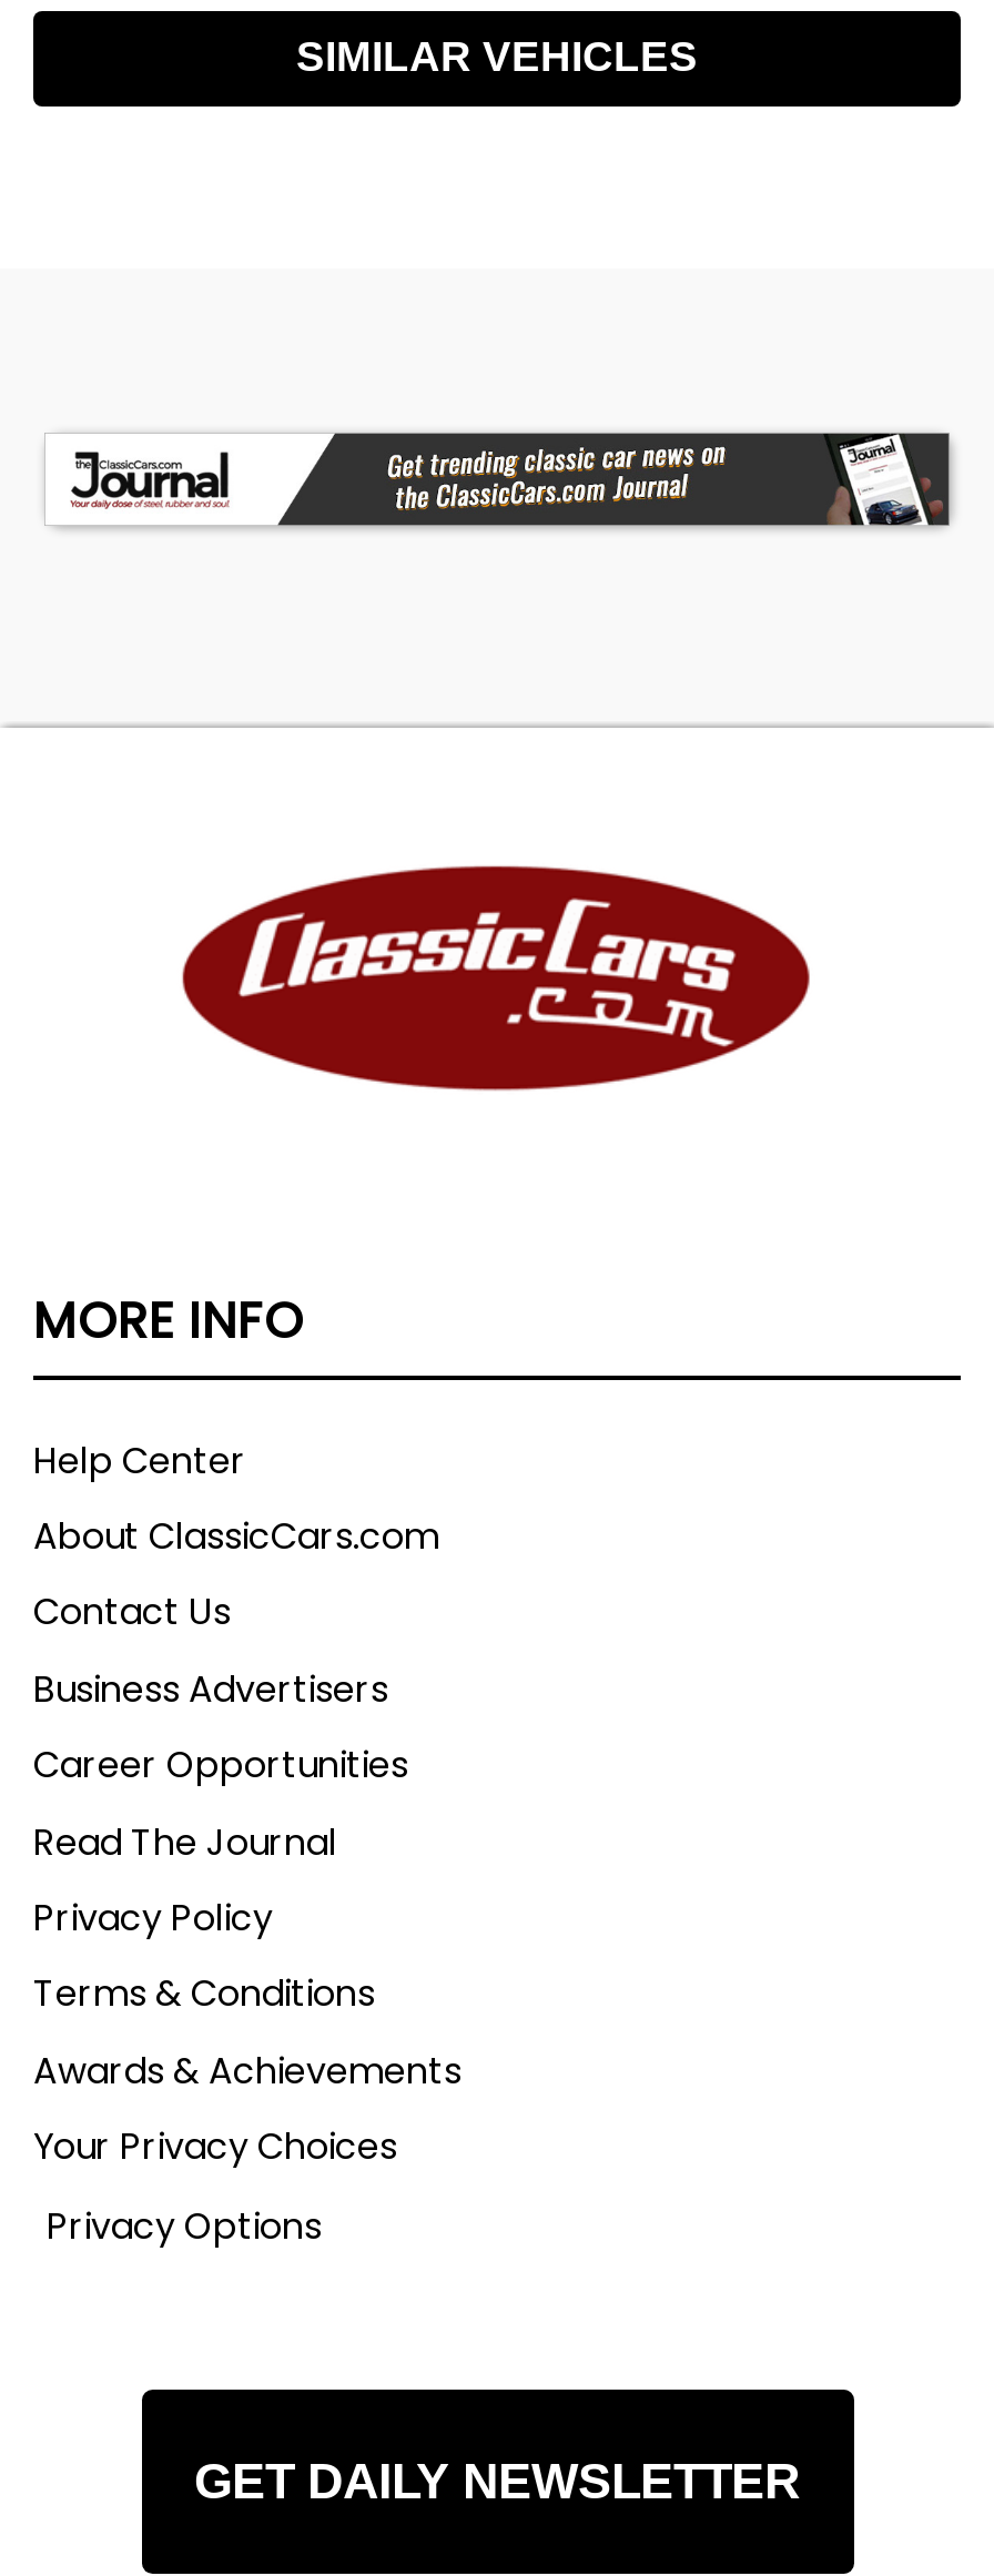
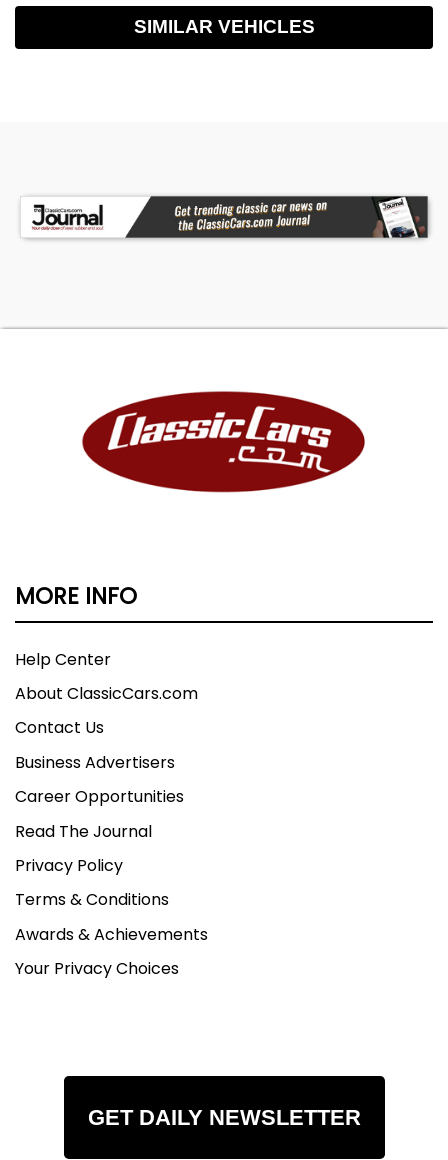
- Privacy Options
